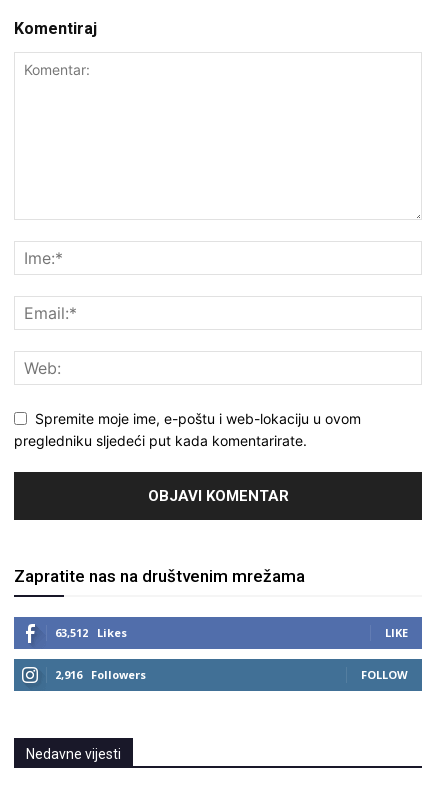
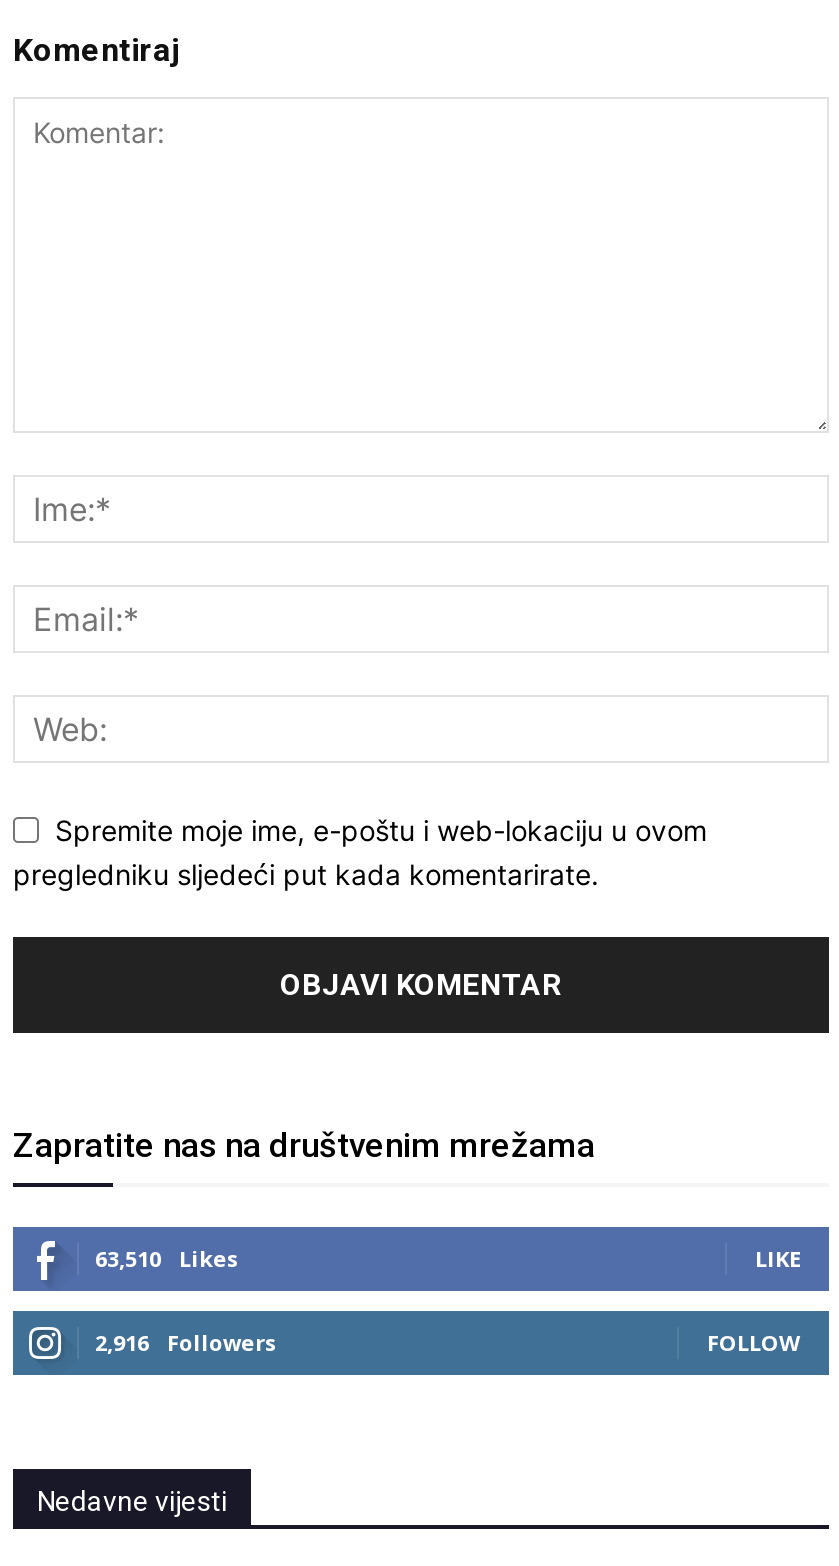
- 63,512 Likes
+ 63,510 Likes
